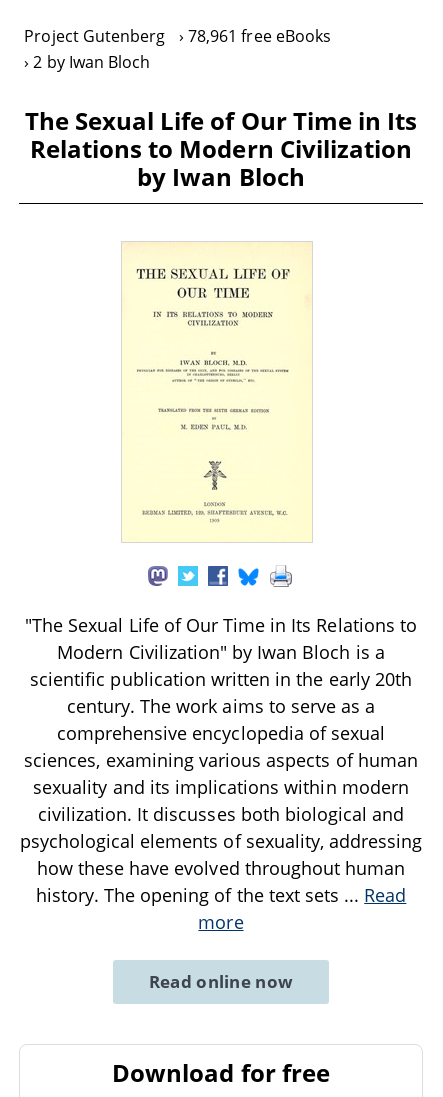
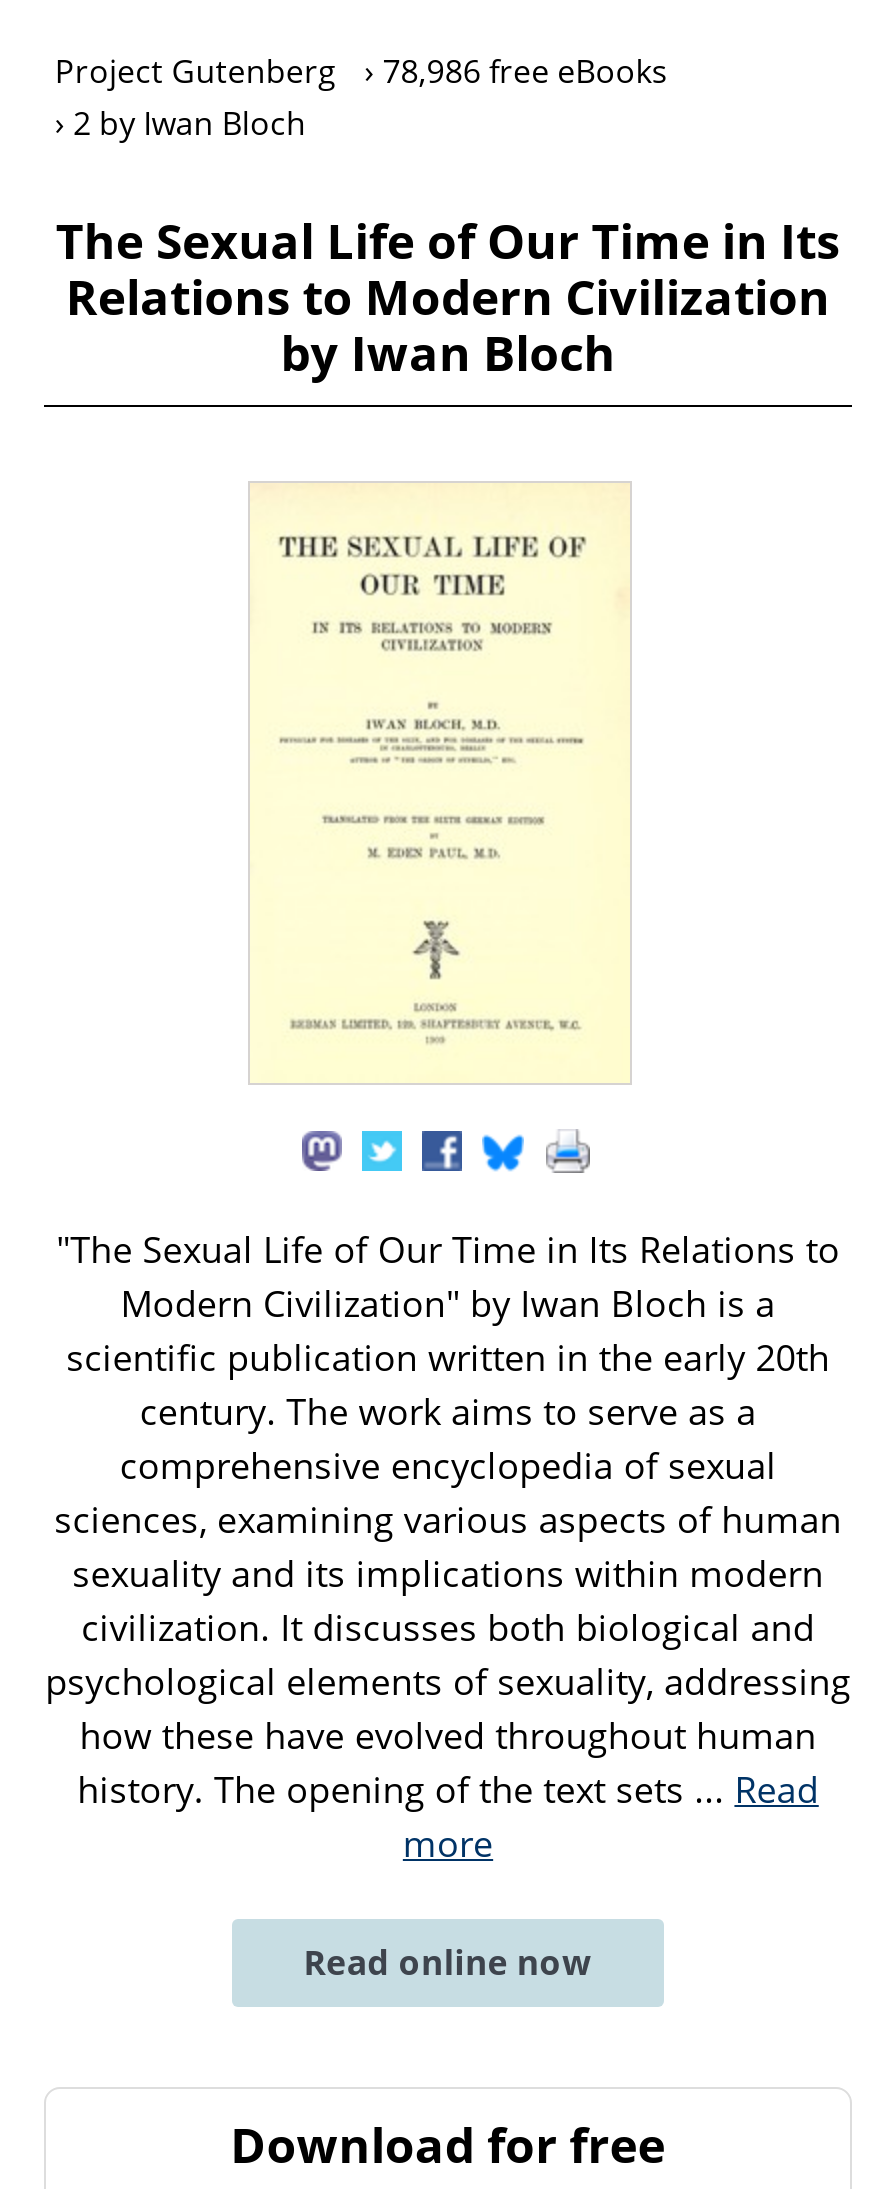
- Project Gutenberg 78,961 free eBooks
+ Project Gutenberg 78,986 free eBooks
